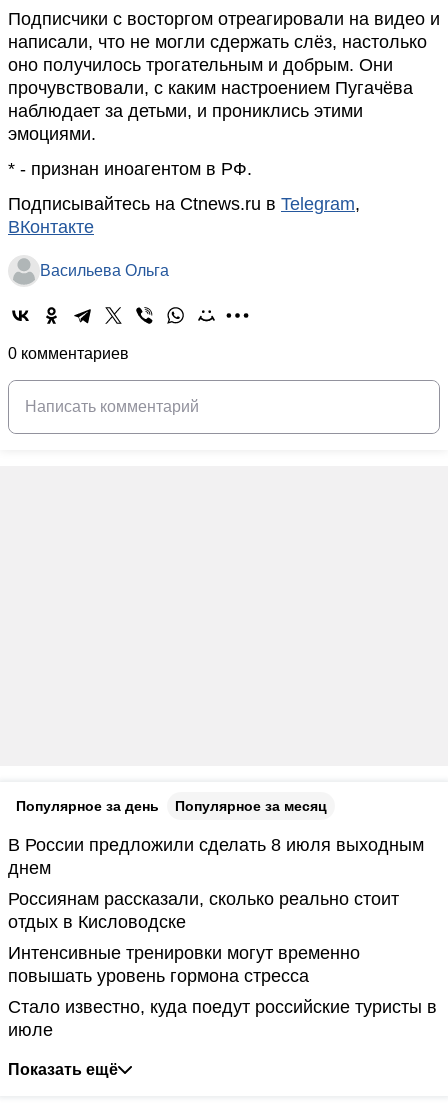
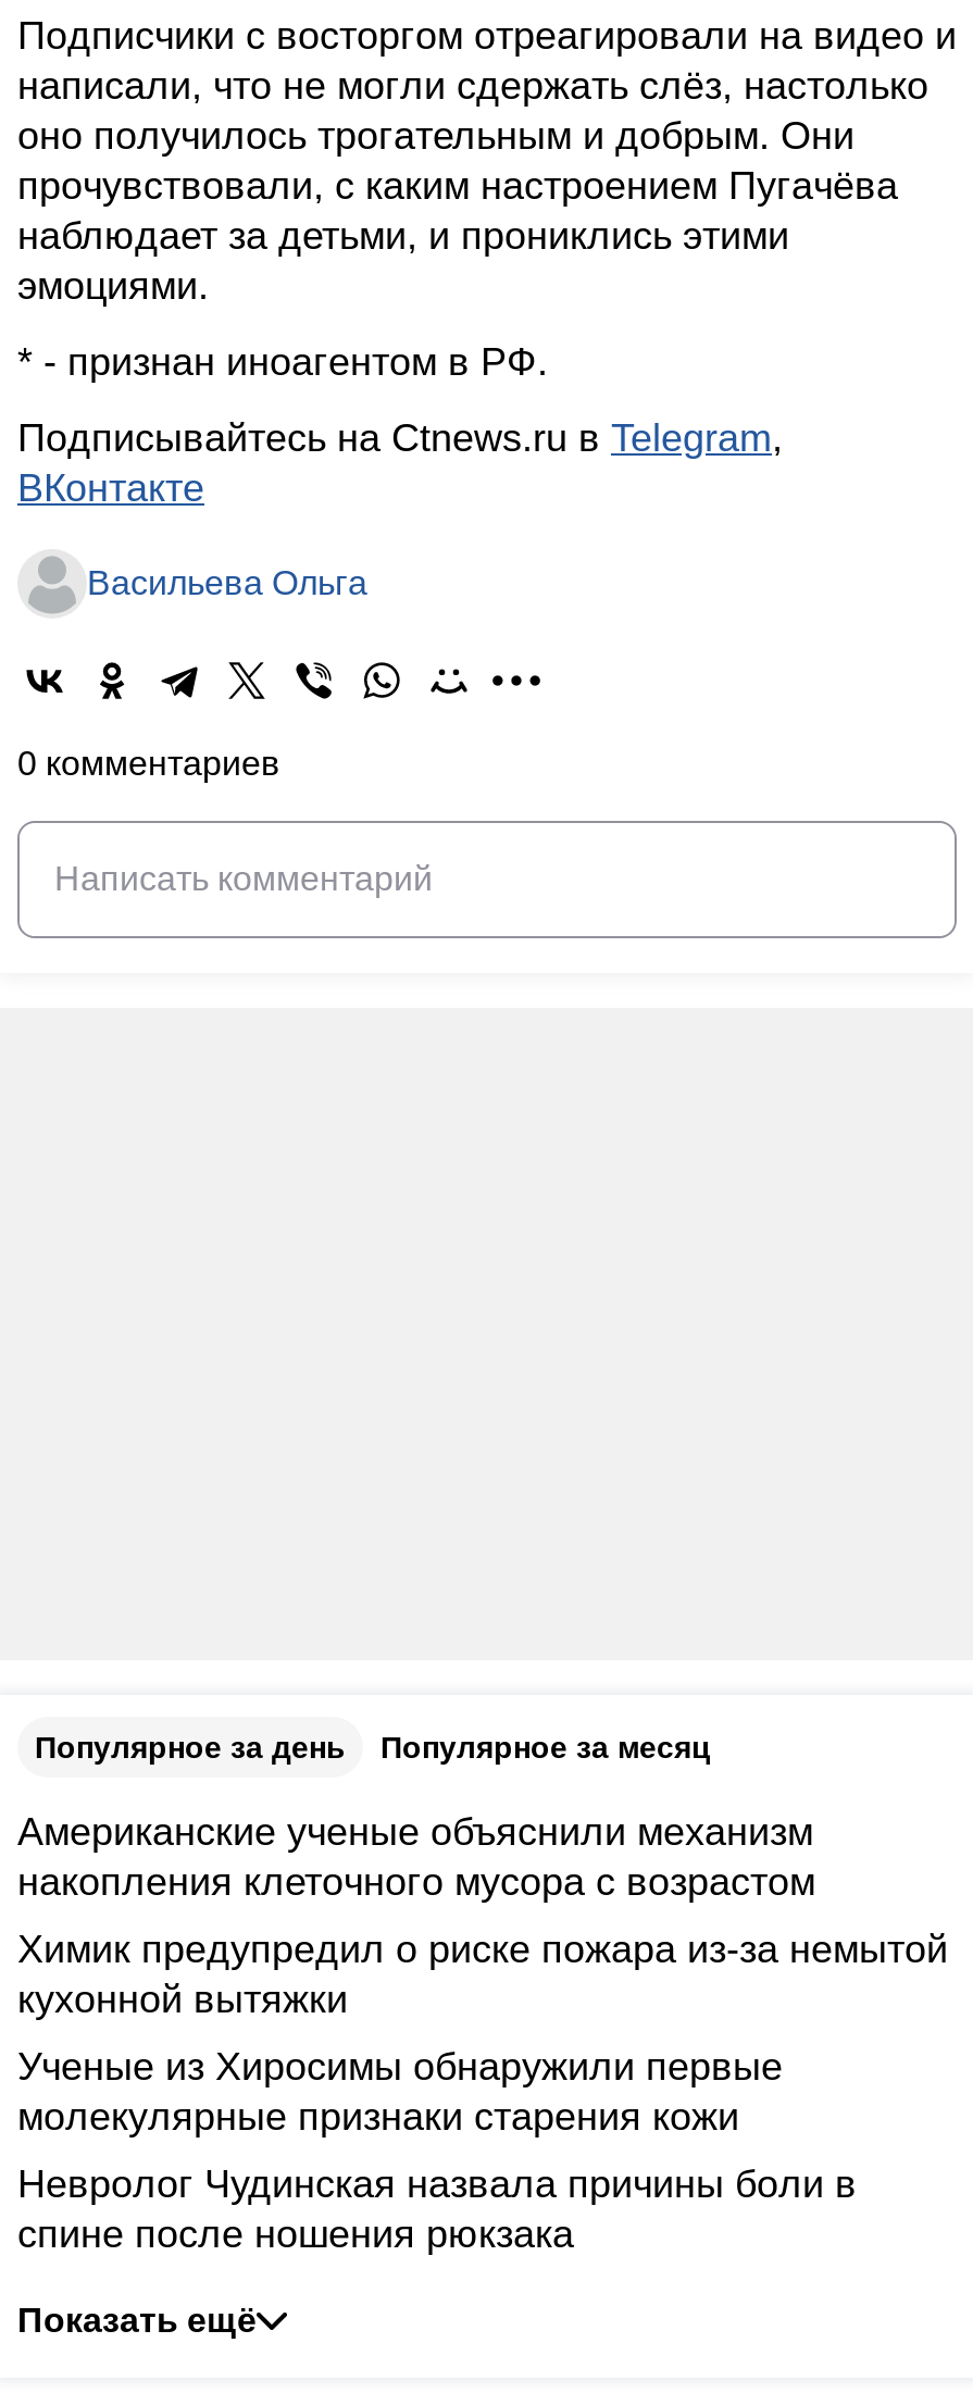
- В России предложили сделать 8 июля выходным
- днем
+ Американские ученые объяснили механизм
+ накопления клеточного мусора с возрастом

- Россиянам рассказали, сколько реально стоит
- отдых в Кисловодске
+ Химик предупредил о риске пожара из-за немытой
+ кухонной вытяжки

- Интенсивные тренировки могут временно
- повышать уровень гормона стресса
+ Ученые из Хиросимы обнаружили первые
+ молекулярные признаки старения кожи

- Стало известно, куда поедут российские туристы в
- июле
+ Невролог Чудинская назвала причины боли в
+ спине после ношения рюкзака
